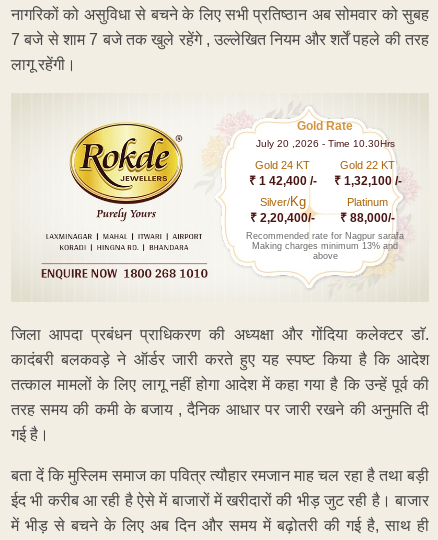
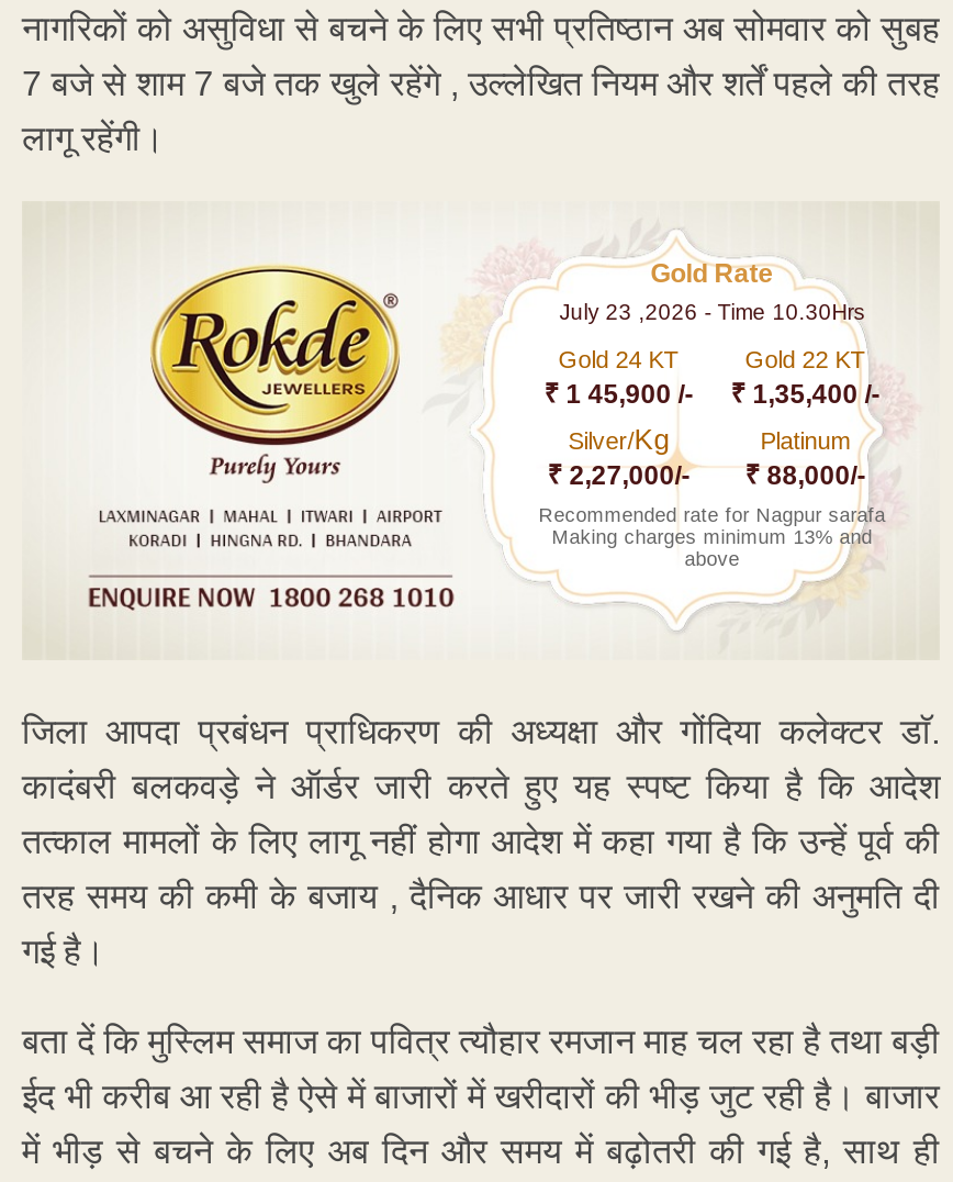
- July 20 ,2026 - Time 10.30Hrs
+ July 23 ,2026 - Time 10.30Hrs

- ₹ 1 42,400 /-
+ ₹ 1 45,900 /-

- ₹ 1,32,100 /-
+ ₹ 1,35,400 /-

- ₹ 2,20,400/- ₹ 88,000/-
+ ₹ 2,27,000/- ₹ 88,000/-
